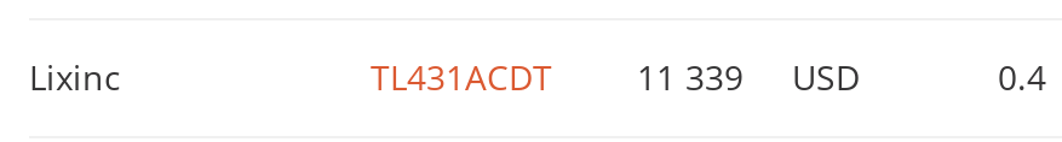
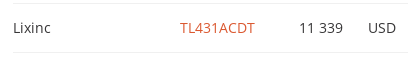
- 0.4
